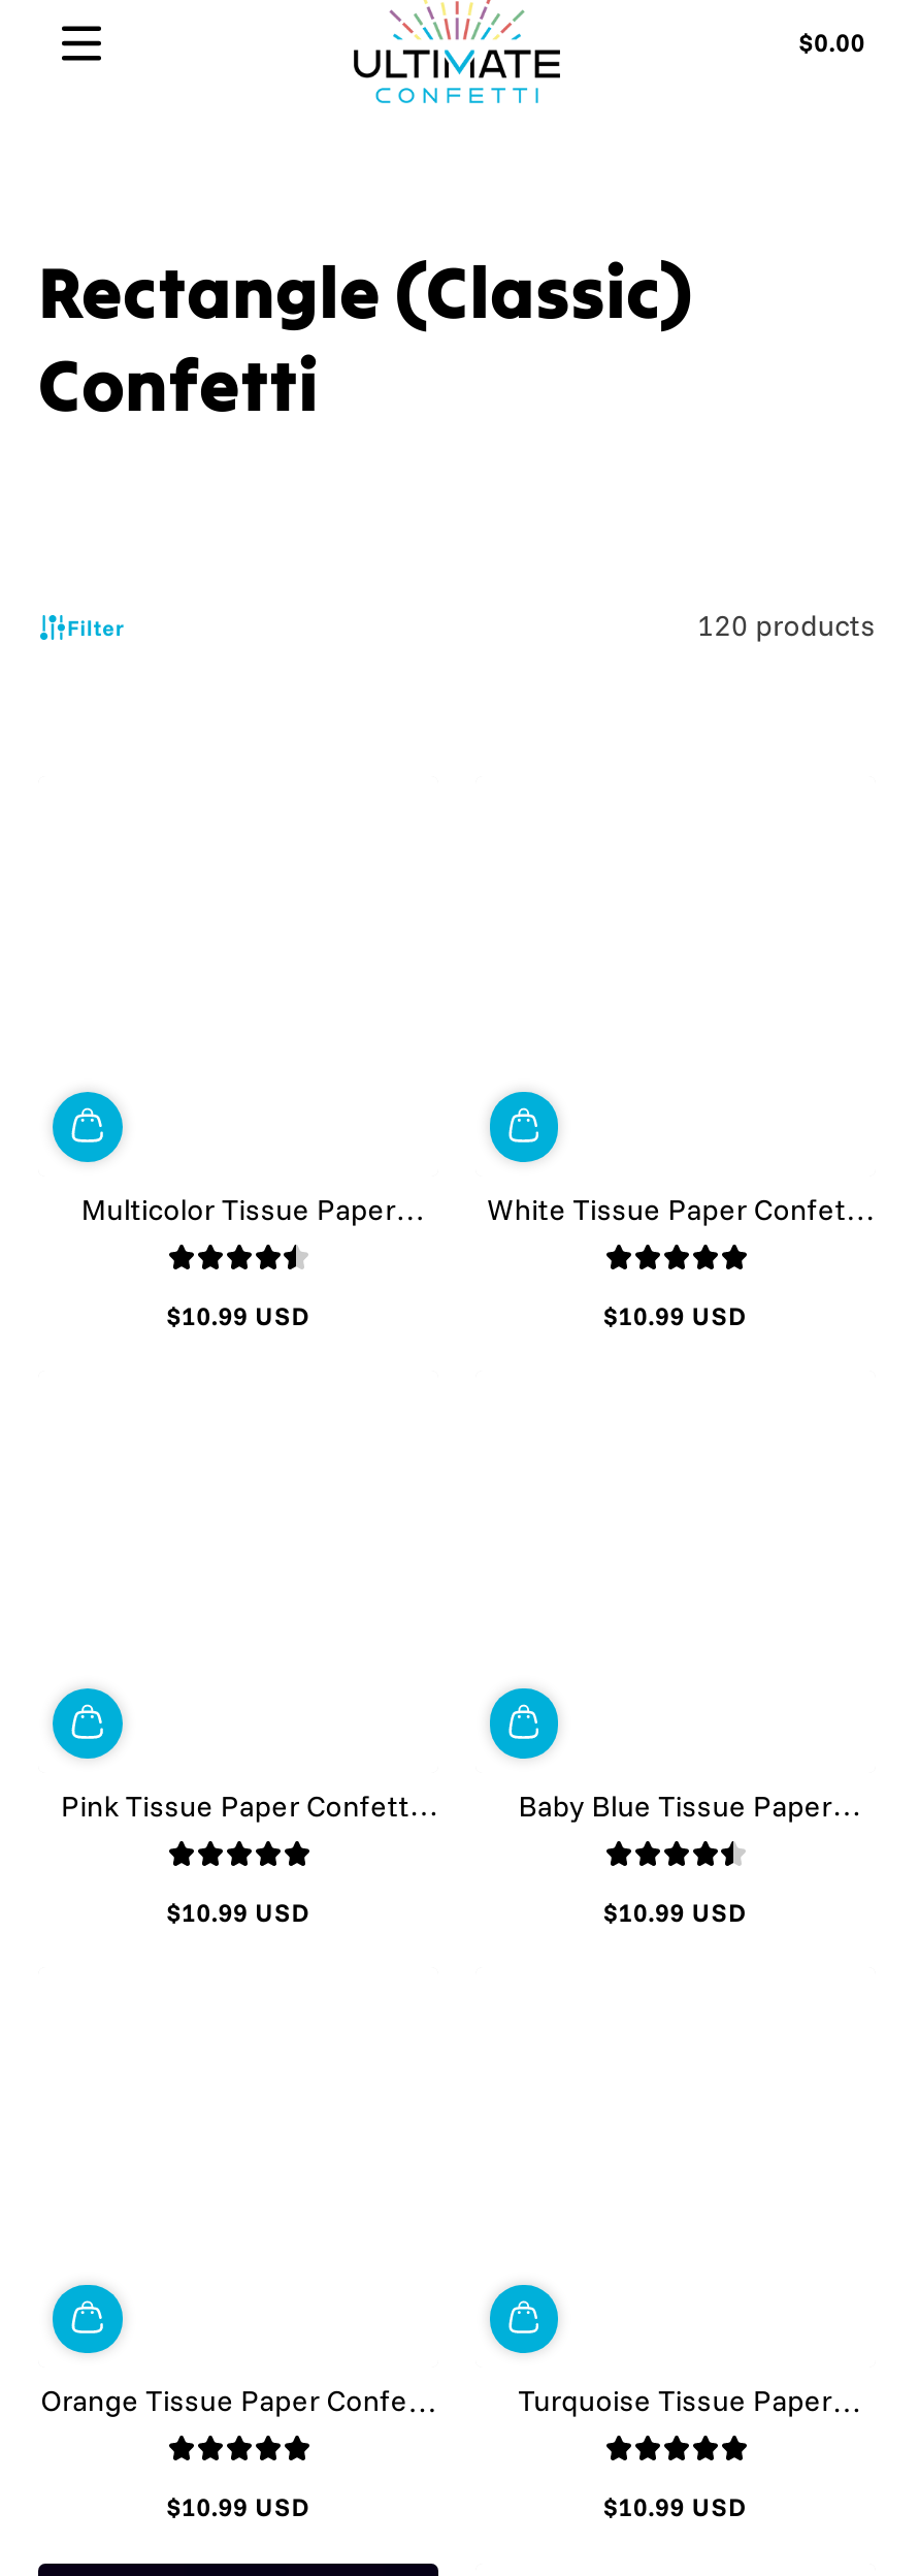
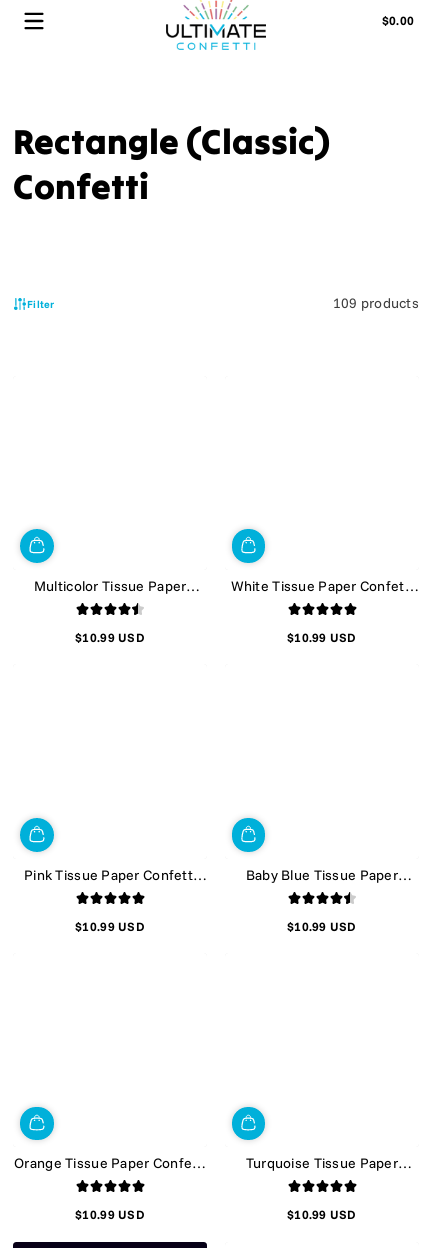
- 120 products
+ 109 products
